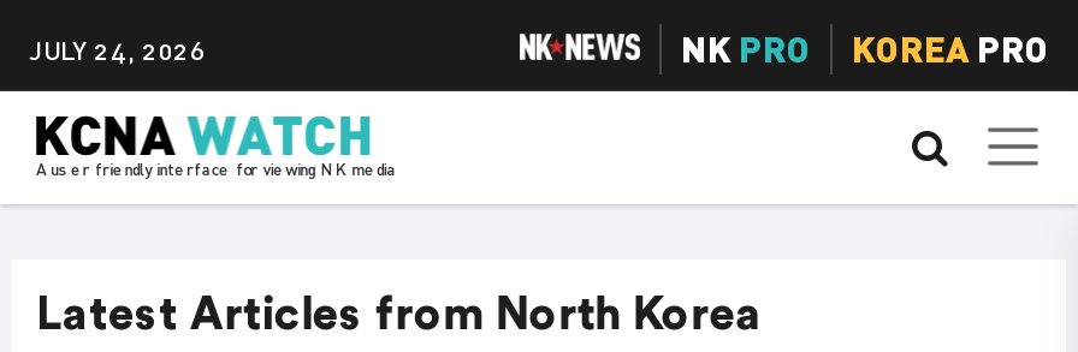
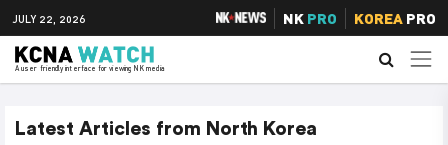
- JULY 24, 2026
+ JULY 22, 2026
